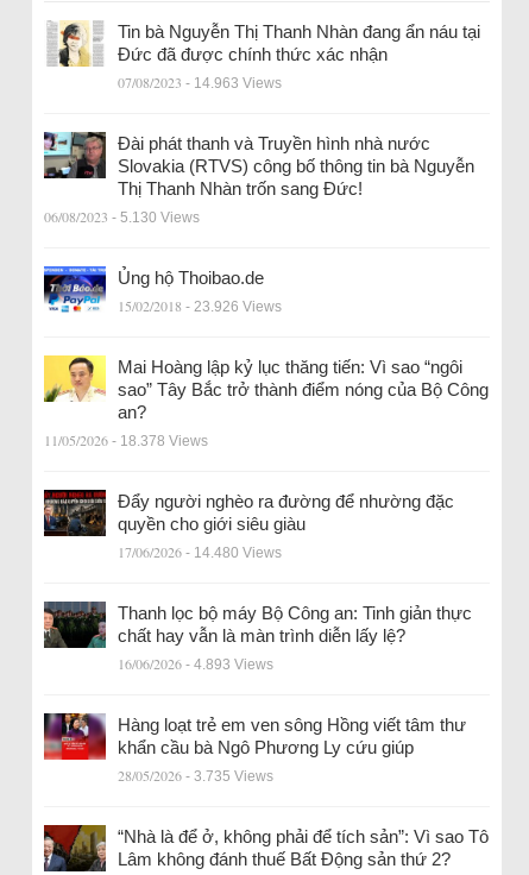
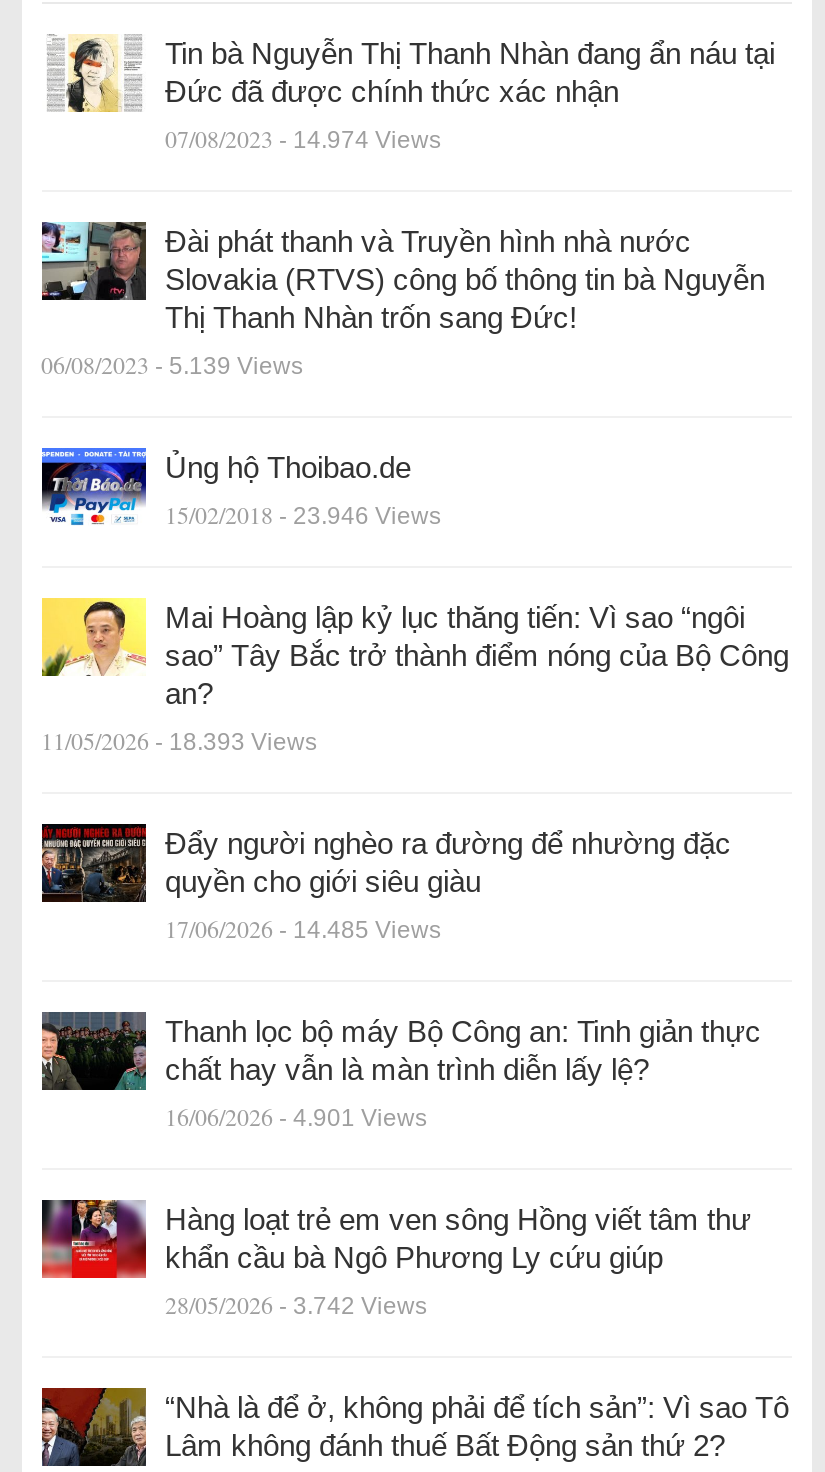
- 07/08/2023 - 14.963 Views
+ 07/08/2023 - 14.974 Views

- 06/08/2023 - 5.130 Views
+ 06/08/2023 - 5.139 Views

- 15/02/2018 - 23.926 Views
+ 15/02/2018 - 23.946 Views

- 11/05/2026 - 18.378 Views
+ 11/05/2026 - 18.393 Views

- 17/06/2026 - 14.480 Views
+ 17/06/2026 - 14.485 Views

- 16/06/2026 - 4.893 Views
+ 16/06/2026 - 4.901 Views

- 28/05/2026 - 3.735 Views
+ 28/05/2026 - 3.742 Views
